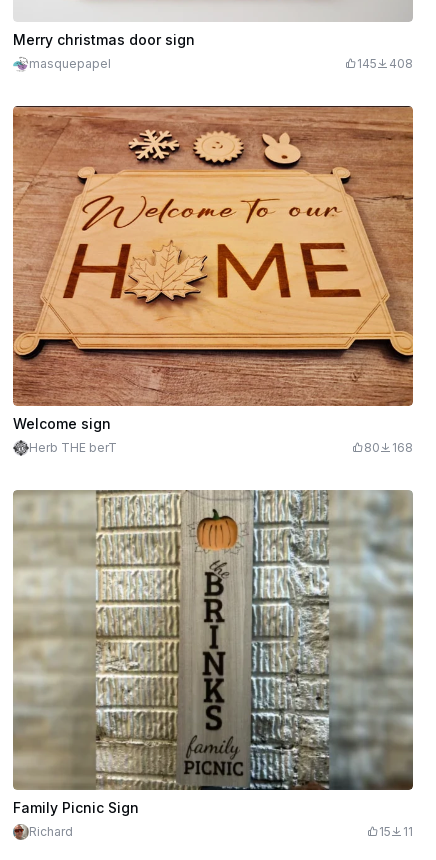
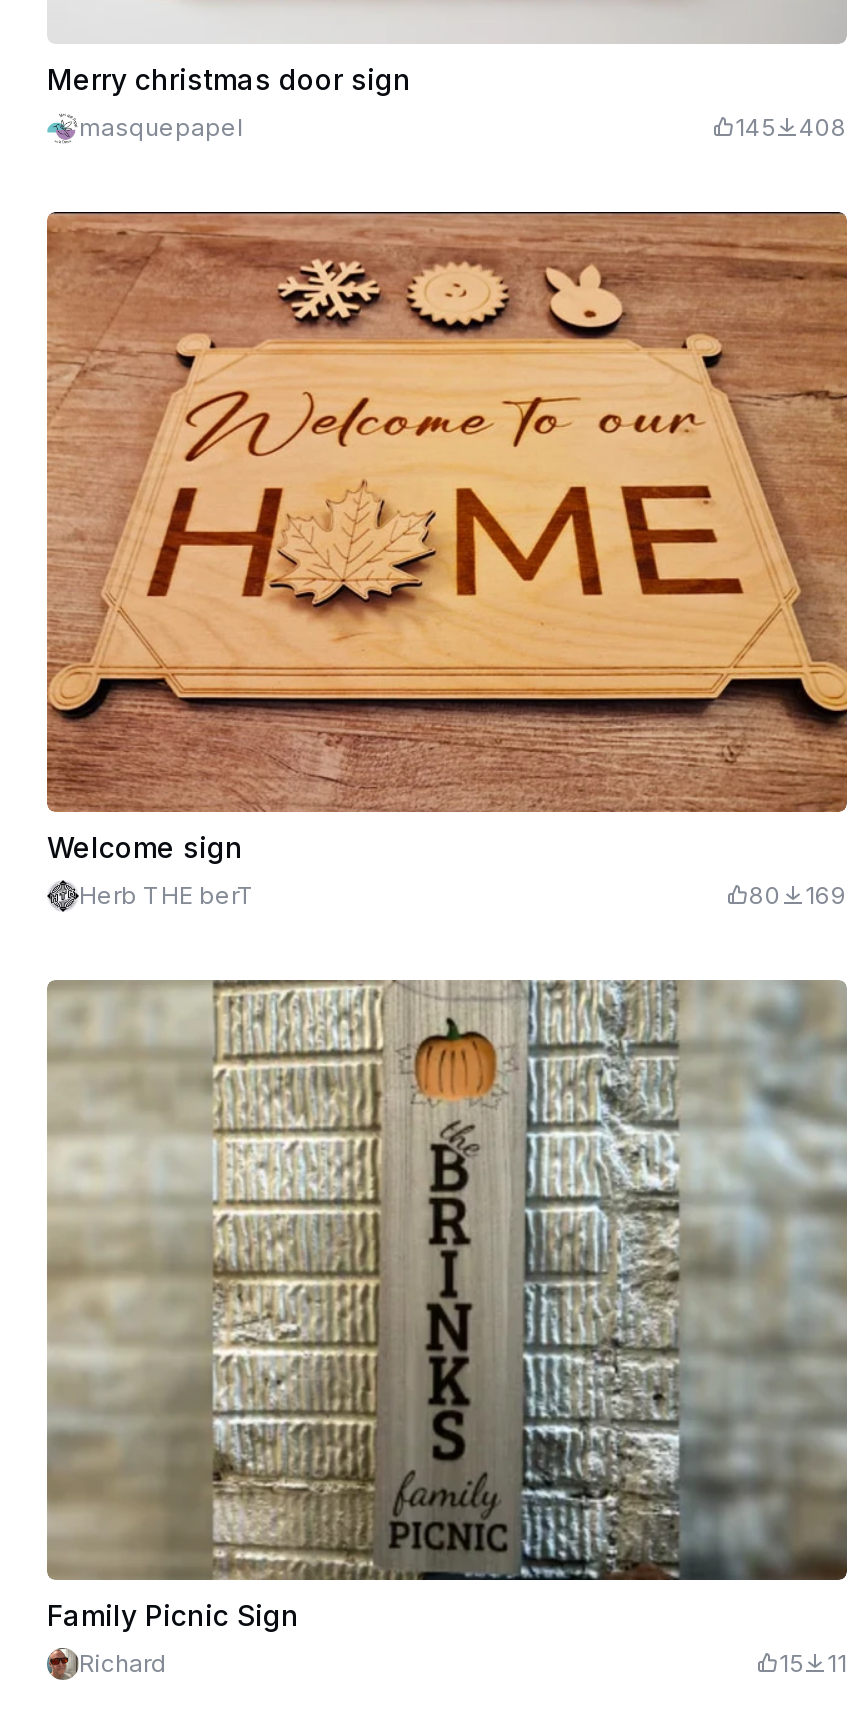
- 80 168
+ 80 169
